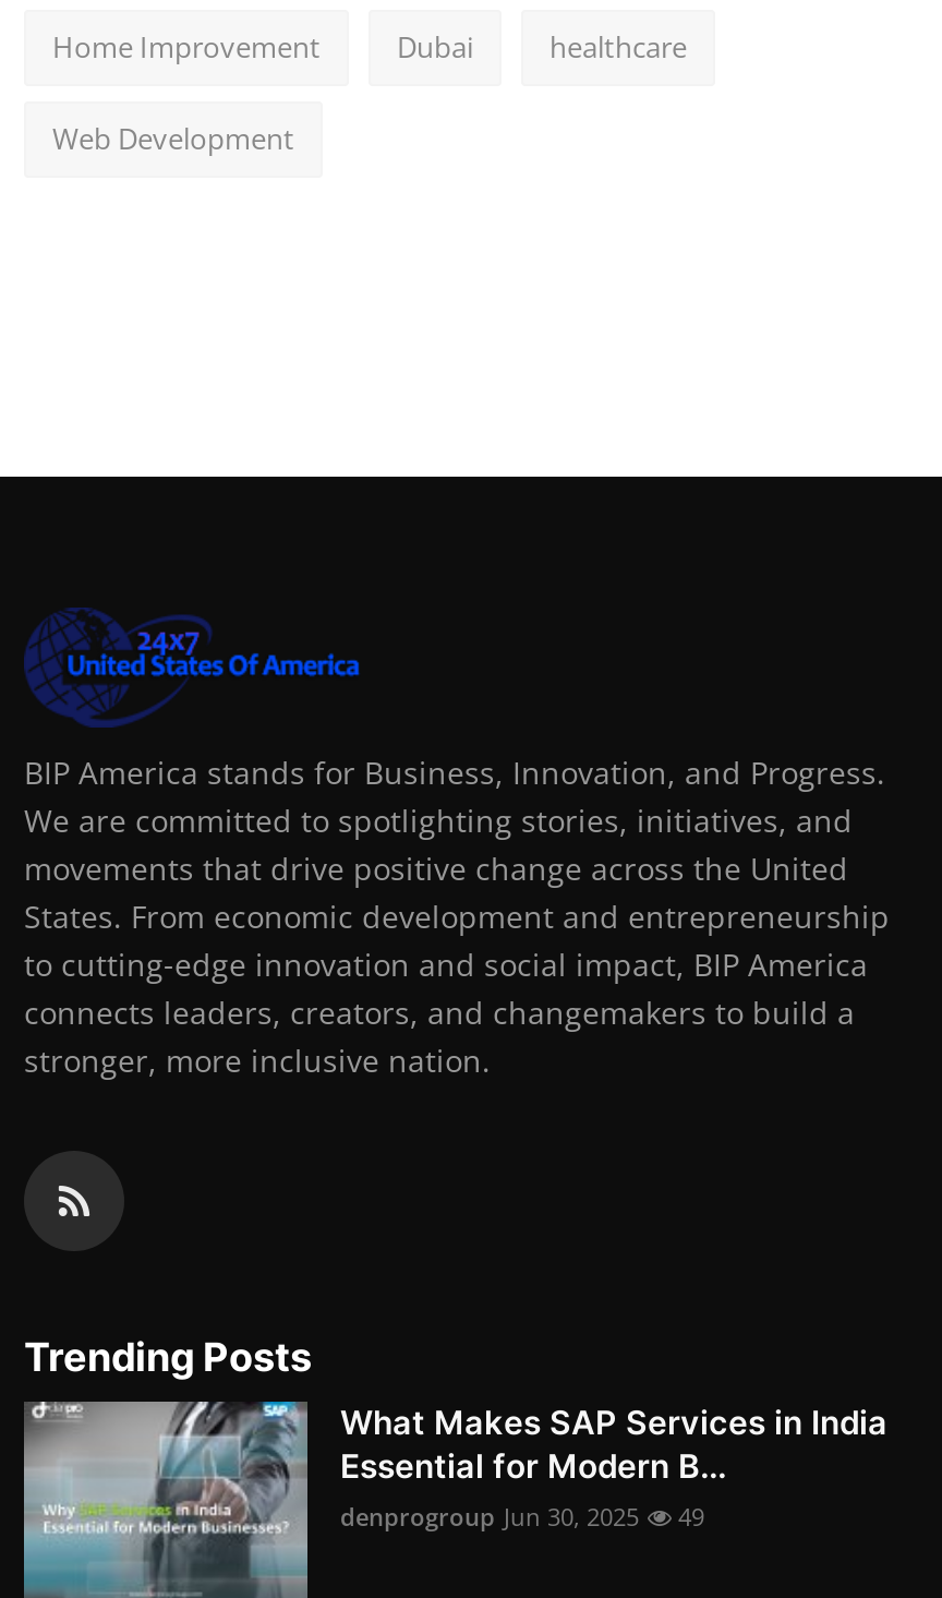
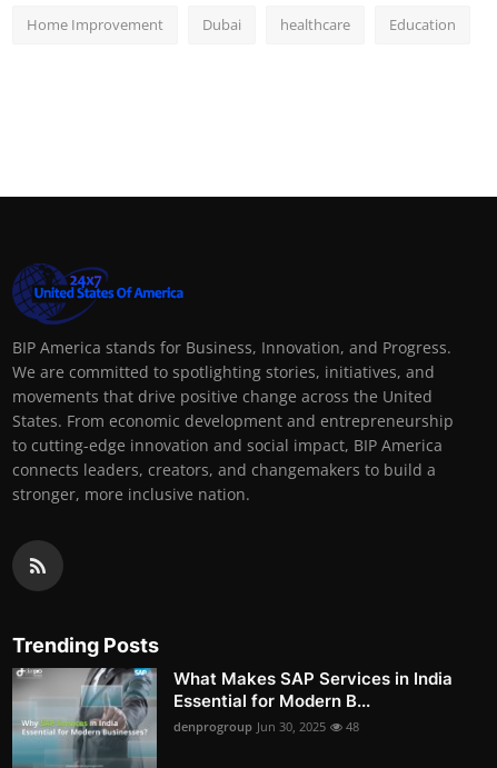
- Web Development
+ Education

- denprogroup Jun 30, 2025 49
+ denprogroup Jun 30, 2025 48
